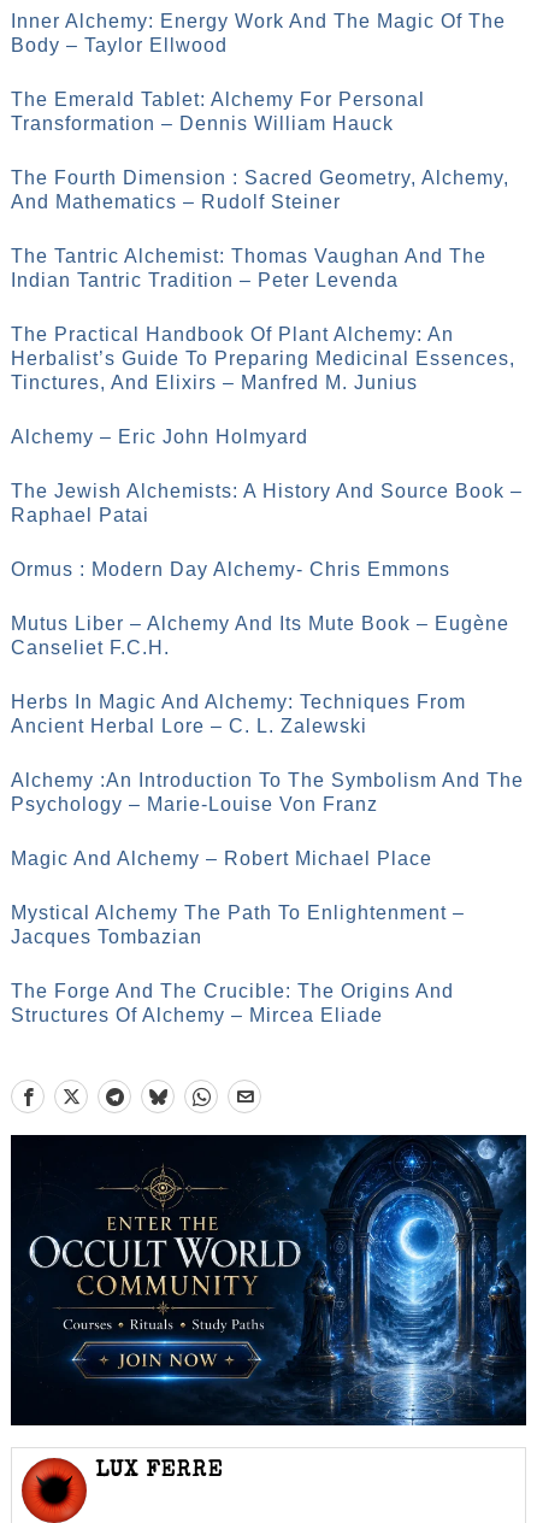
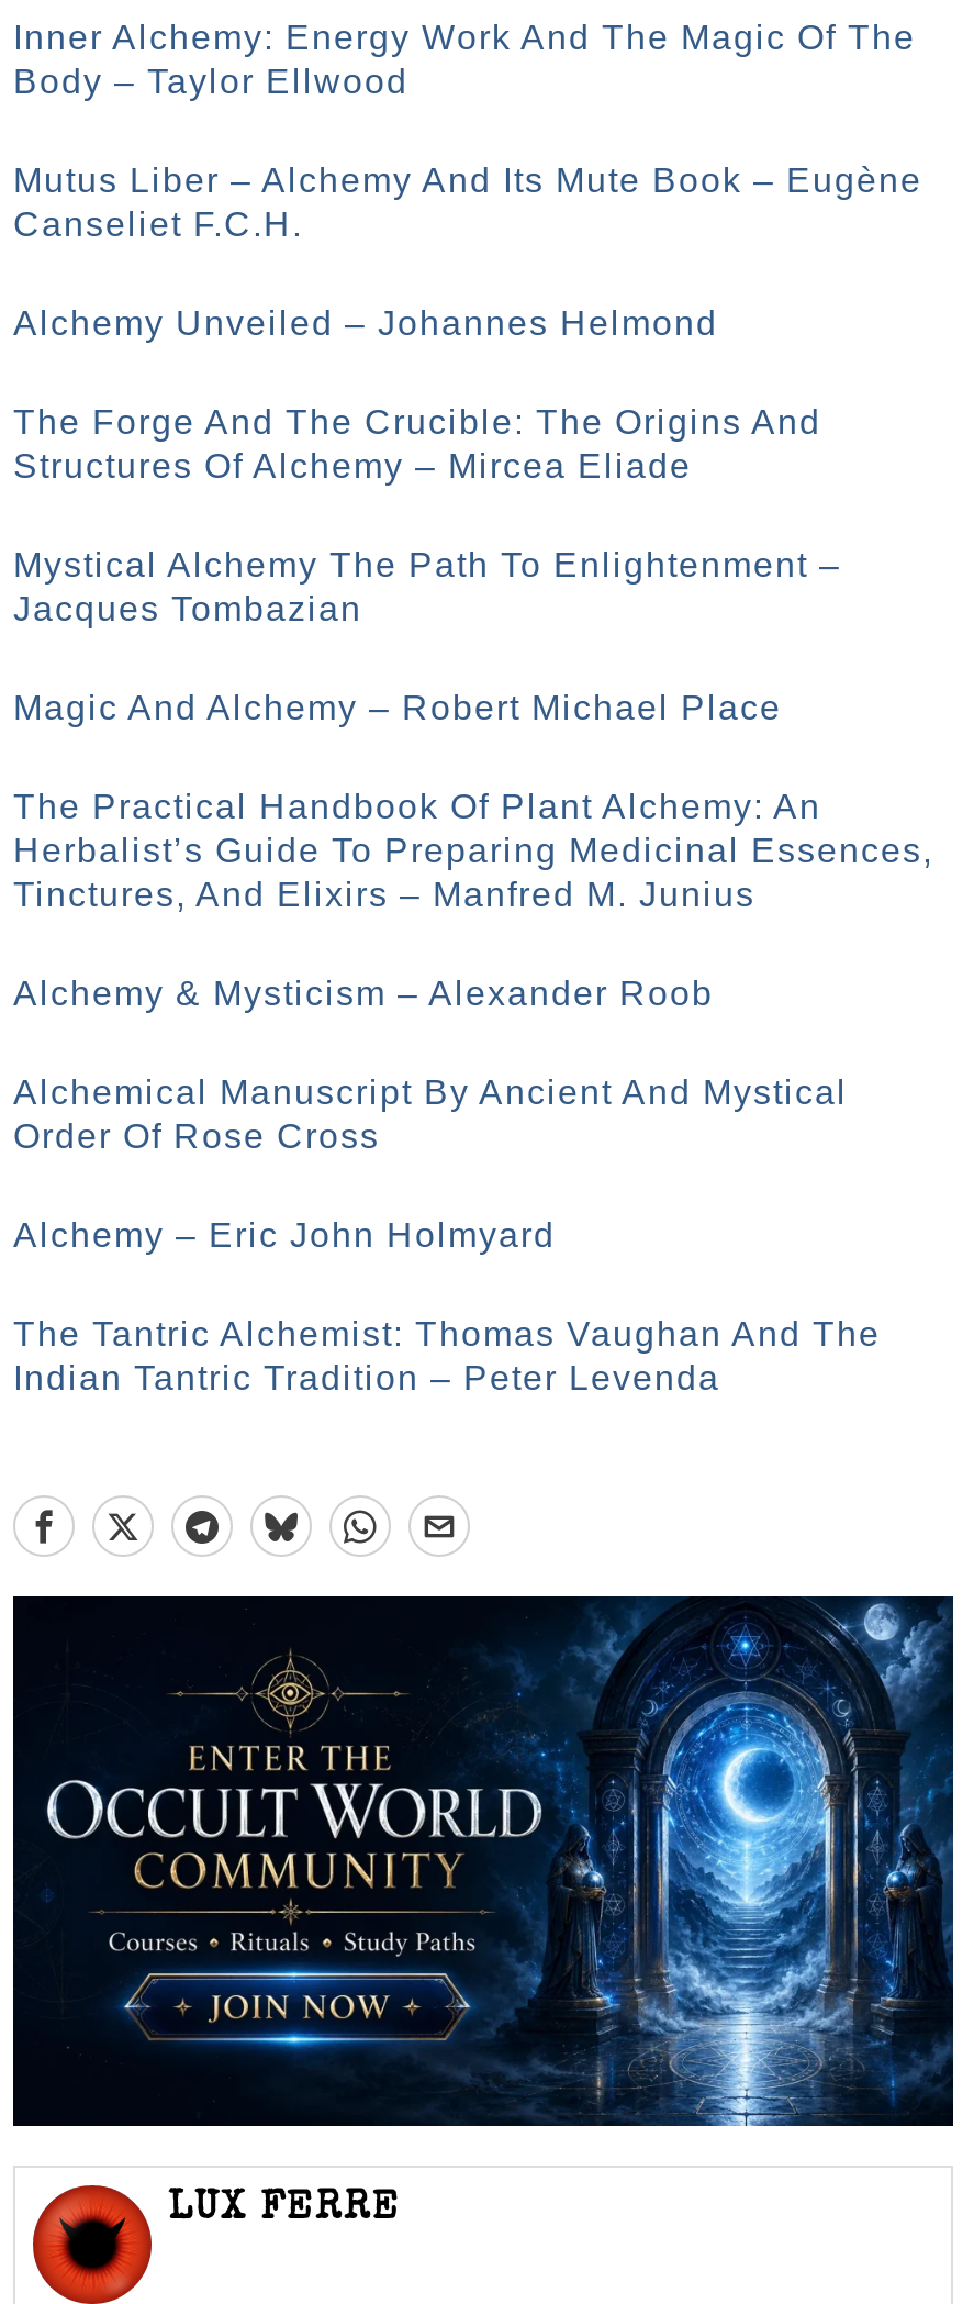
- The Emerald Tablet: Alchemy For Personal
- Transformation – Dennis William Hauck
- The Fourth Dimension : Sacred Geometry, Alchemy,
- And Mathematics – Rudolf Steiner
+ Alchemy Unveiled – Johannes Helmond

moved down: The Tantric Alchemist: Thomas Vaughan And The | Indian Tantric Tradition – Peter Levenda

moved down: The Practical Handbook Of Plant Alchemy: An | Herbalist’s Guide To Preparing Medicinal Essences, | Tinctures, And Elixirs – Manfred M. Junius

+ Alchemy & Mysticism – Alexander Roob
+ Alchemical Manuscript By Ancient And Mystical
+ Order Of Rose Cross

moved down: Alchemy – Eric John Holmyard

- The Jewish Alchemists: A History And Source Book –
- Raphael Patai
- Ormus : Modern Day Alchemy- Chris Emmons
- Herbs In Magic And Alchemy: Techniques From
- Ancient Herbal Lore – C. L. Zalewski
- Alchemy :An Introduction To The Symbolism And The
- Psychology – Marie-Louise Von Franz

moved up: Mutus Liber – Alchemy And Its Mute Book – Eugène | Canseliet F.C.H.

moved up: Magic And Alchemy – Robert Michael Place | Mystical Alchemy The Path To Enlightenment – | Jacques Tombazian | The Forge And The Crucible: The Origins And | Structures Of Alchemy – Mircea Eliade
